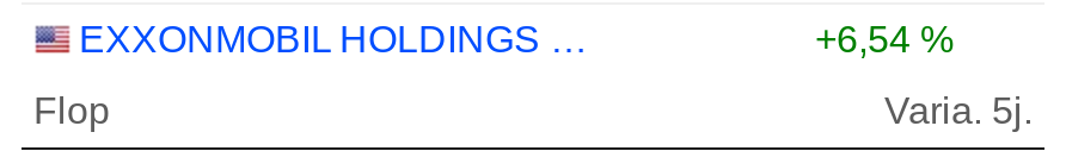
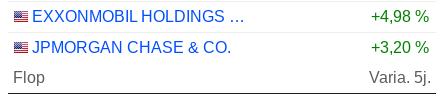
- +6,54 %
+ +4,98 %
+ JPMORGAN CHASE & CO.
+ +3,20 %
